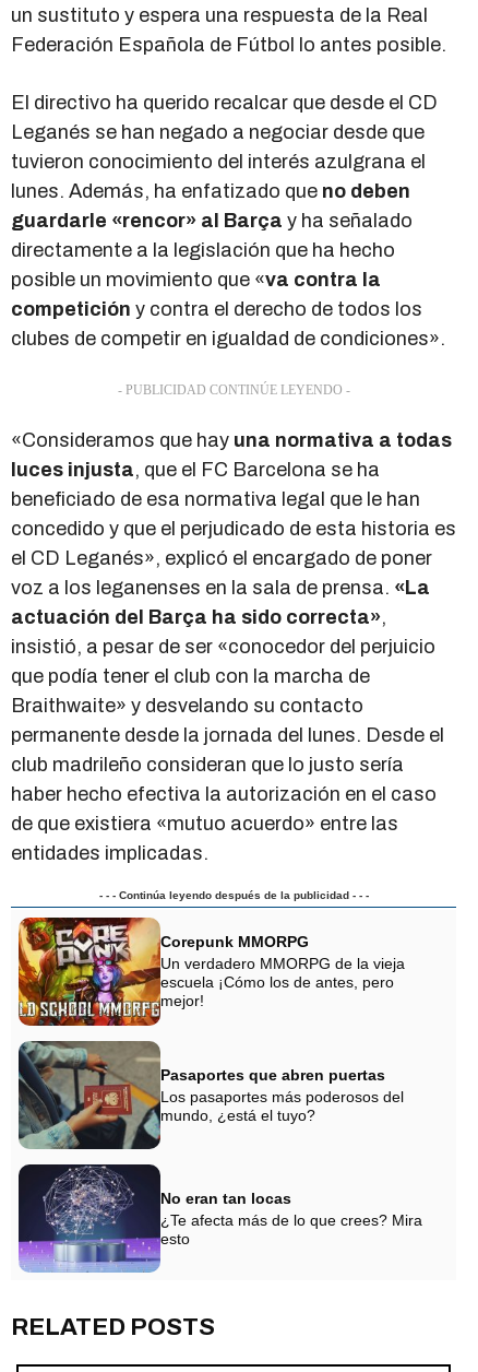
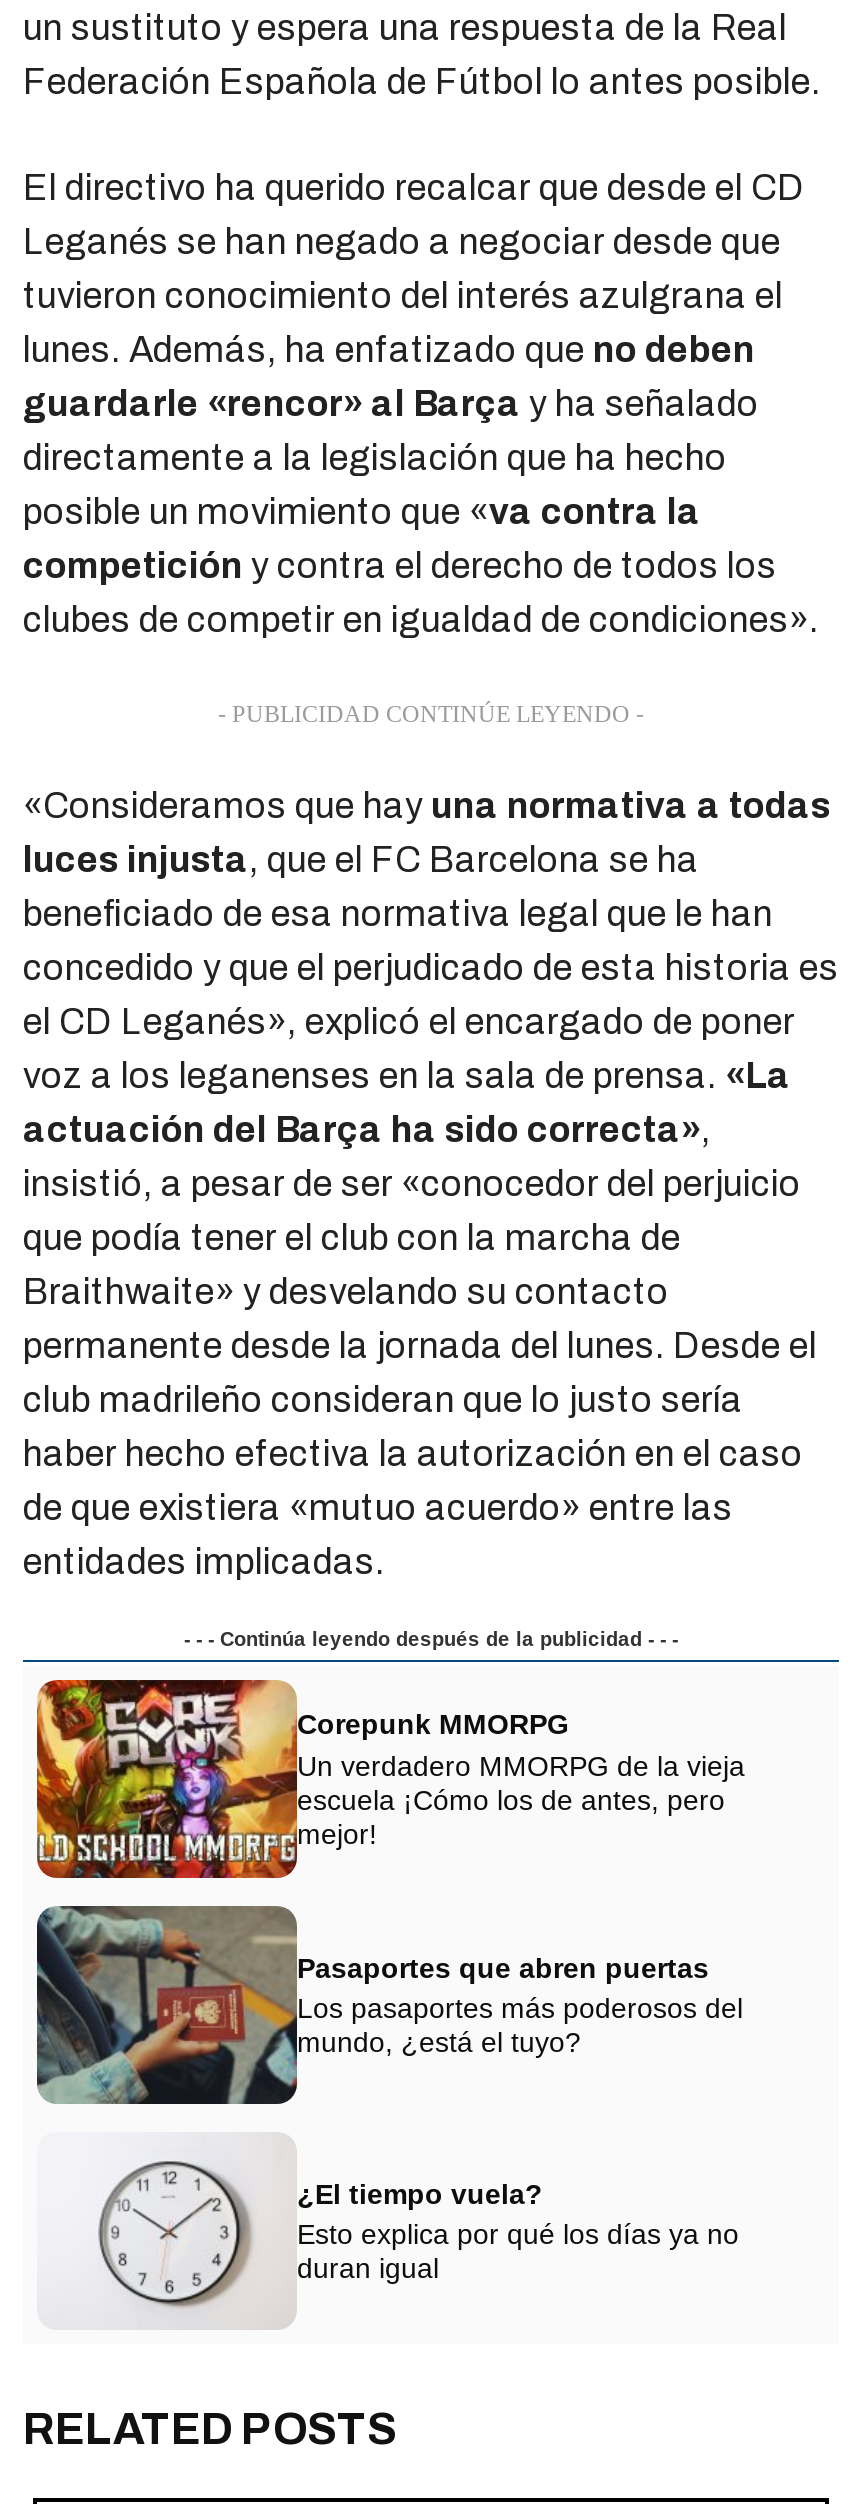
- [image]
- No eran tan locas
- ¿Te afecta más de lo que crees? Mira
- esto
+ [image]
+ ¿El tiempo vuela?
+ Esto explica por qué los días ya no
+ duran igual
